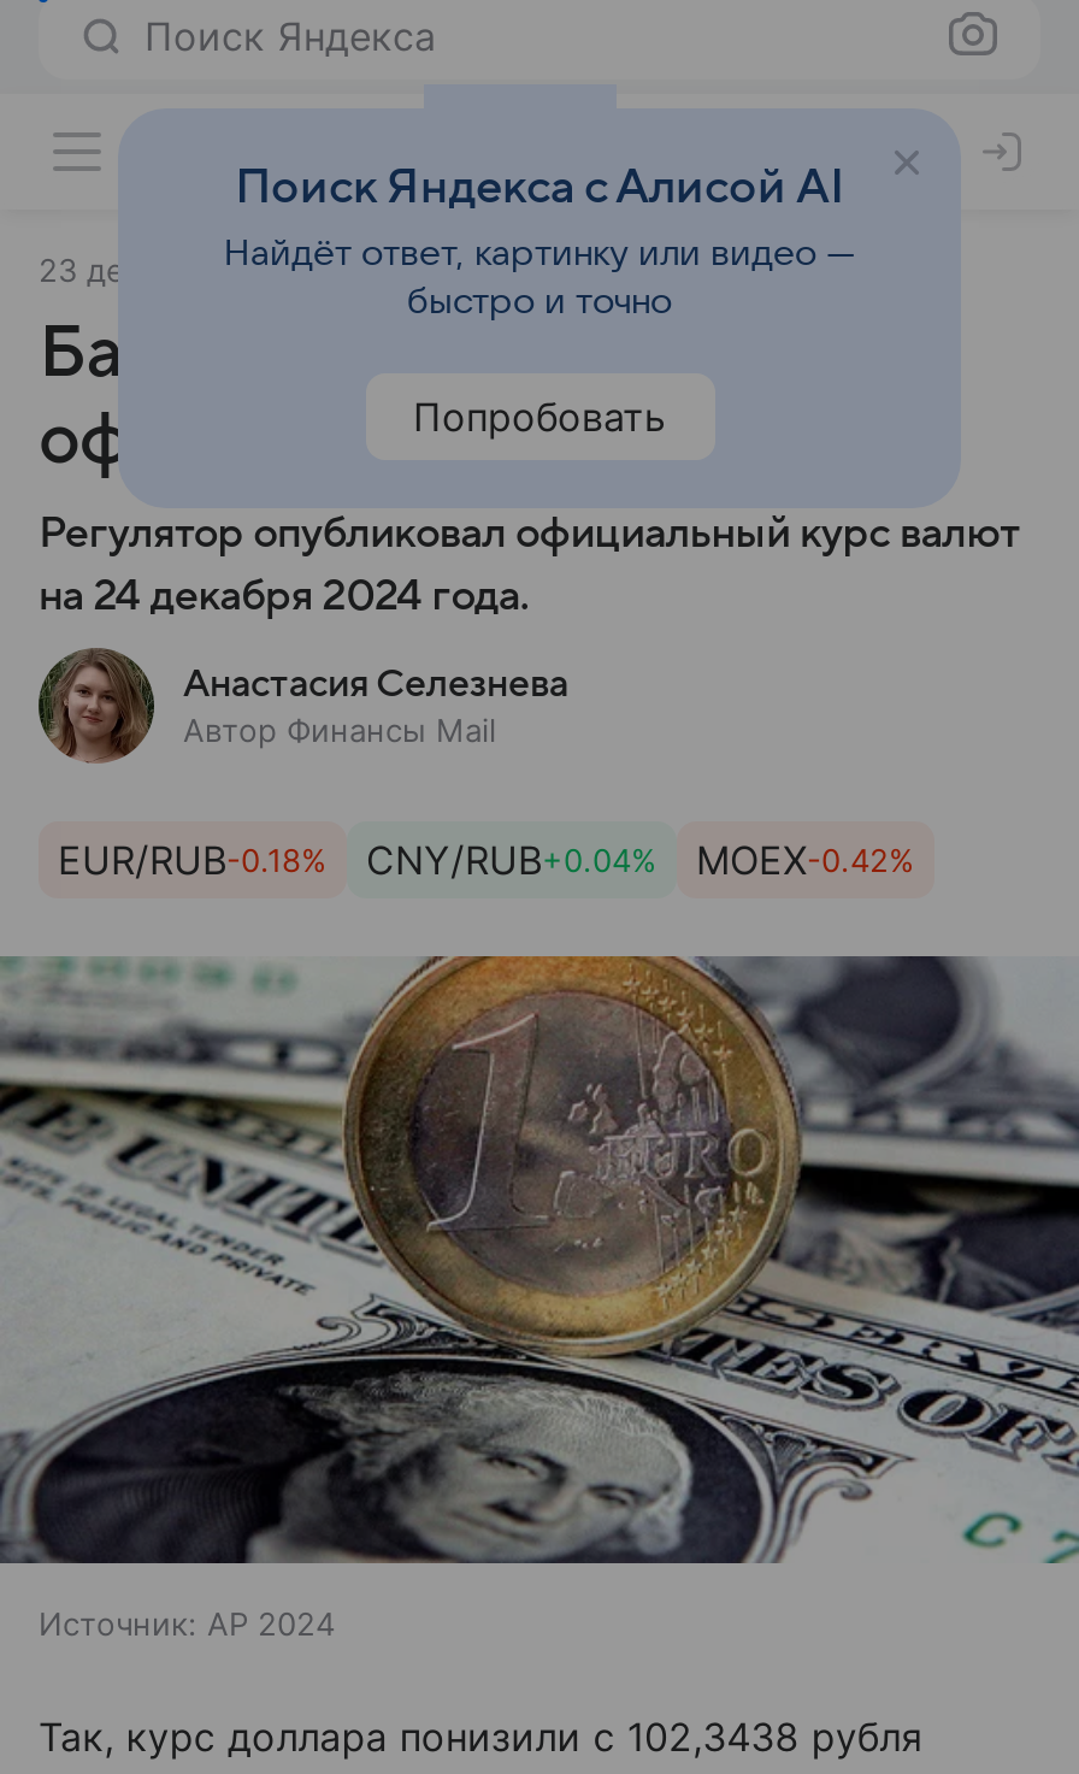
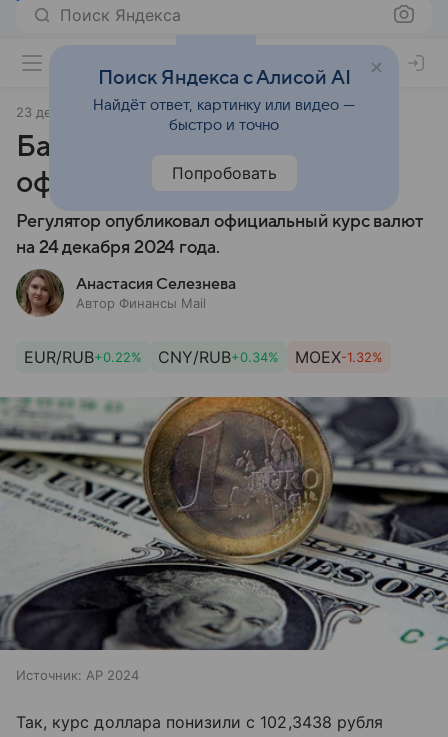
- EUR/RUB-0.18%
+ EUR/RUB+0.22%

- CNY/RUB+0.04%
+ CNY/RUB+0.34%

- MOEX-0.42%
+ MOEX-1.32%
